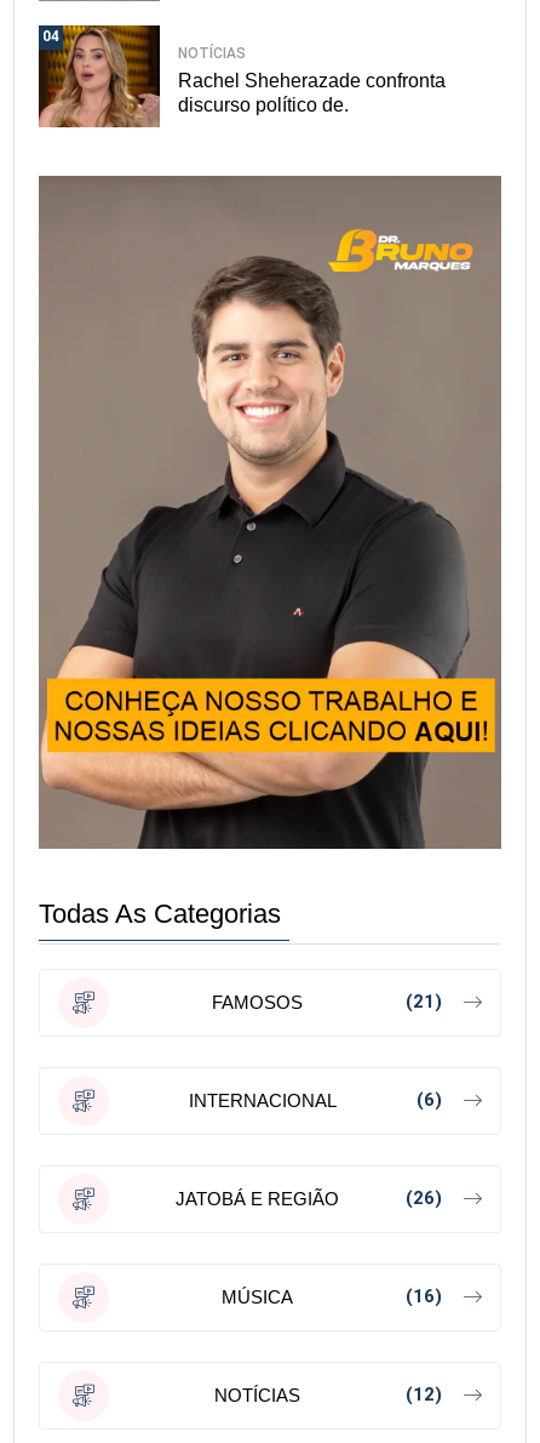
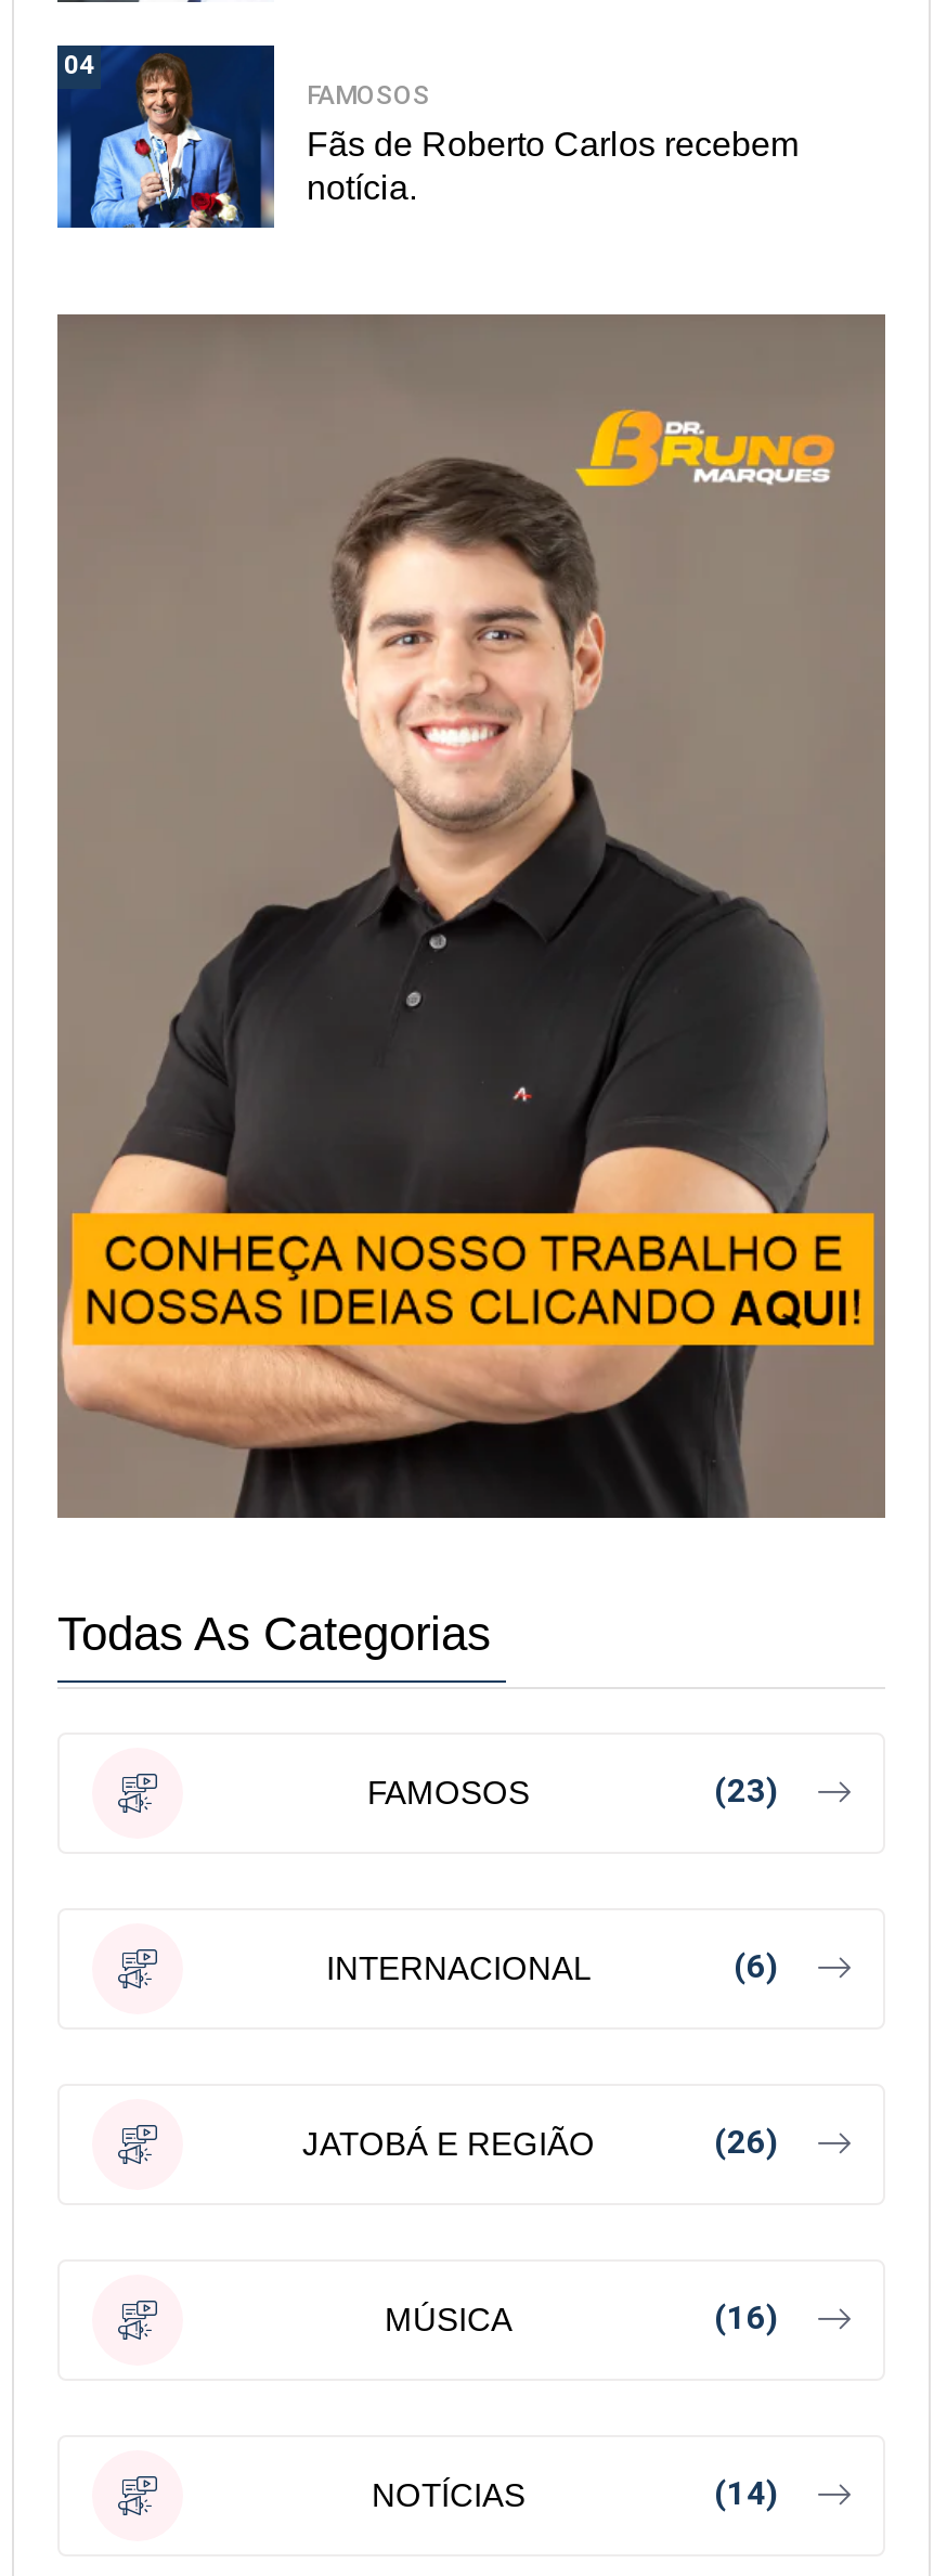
- [image]
- NOTÍCIAS
- Rachel Sheherazade confronta
- discurso político de.
+ [image]
+ FAMOSOS
+ Fãs de Roberto Carlos recebem
+ notícia.

- (21)
+ (23)

- (12)
+ (14)
